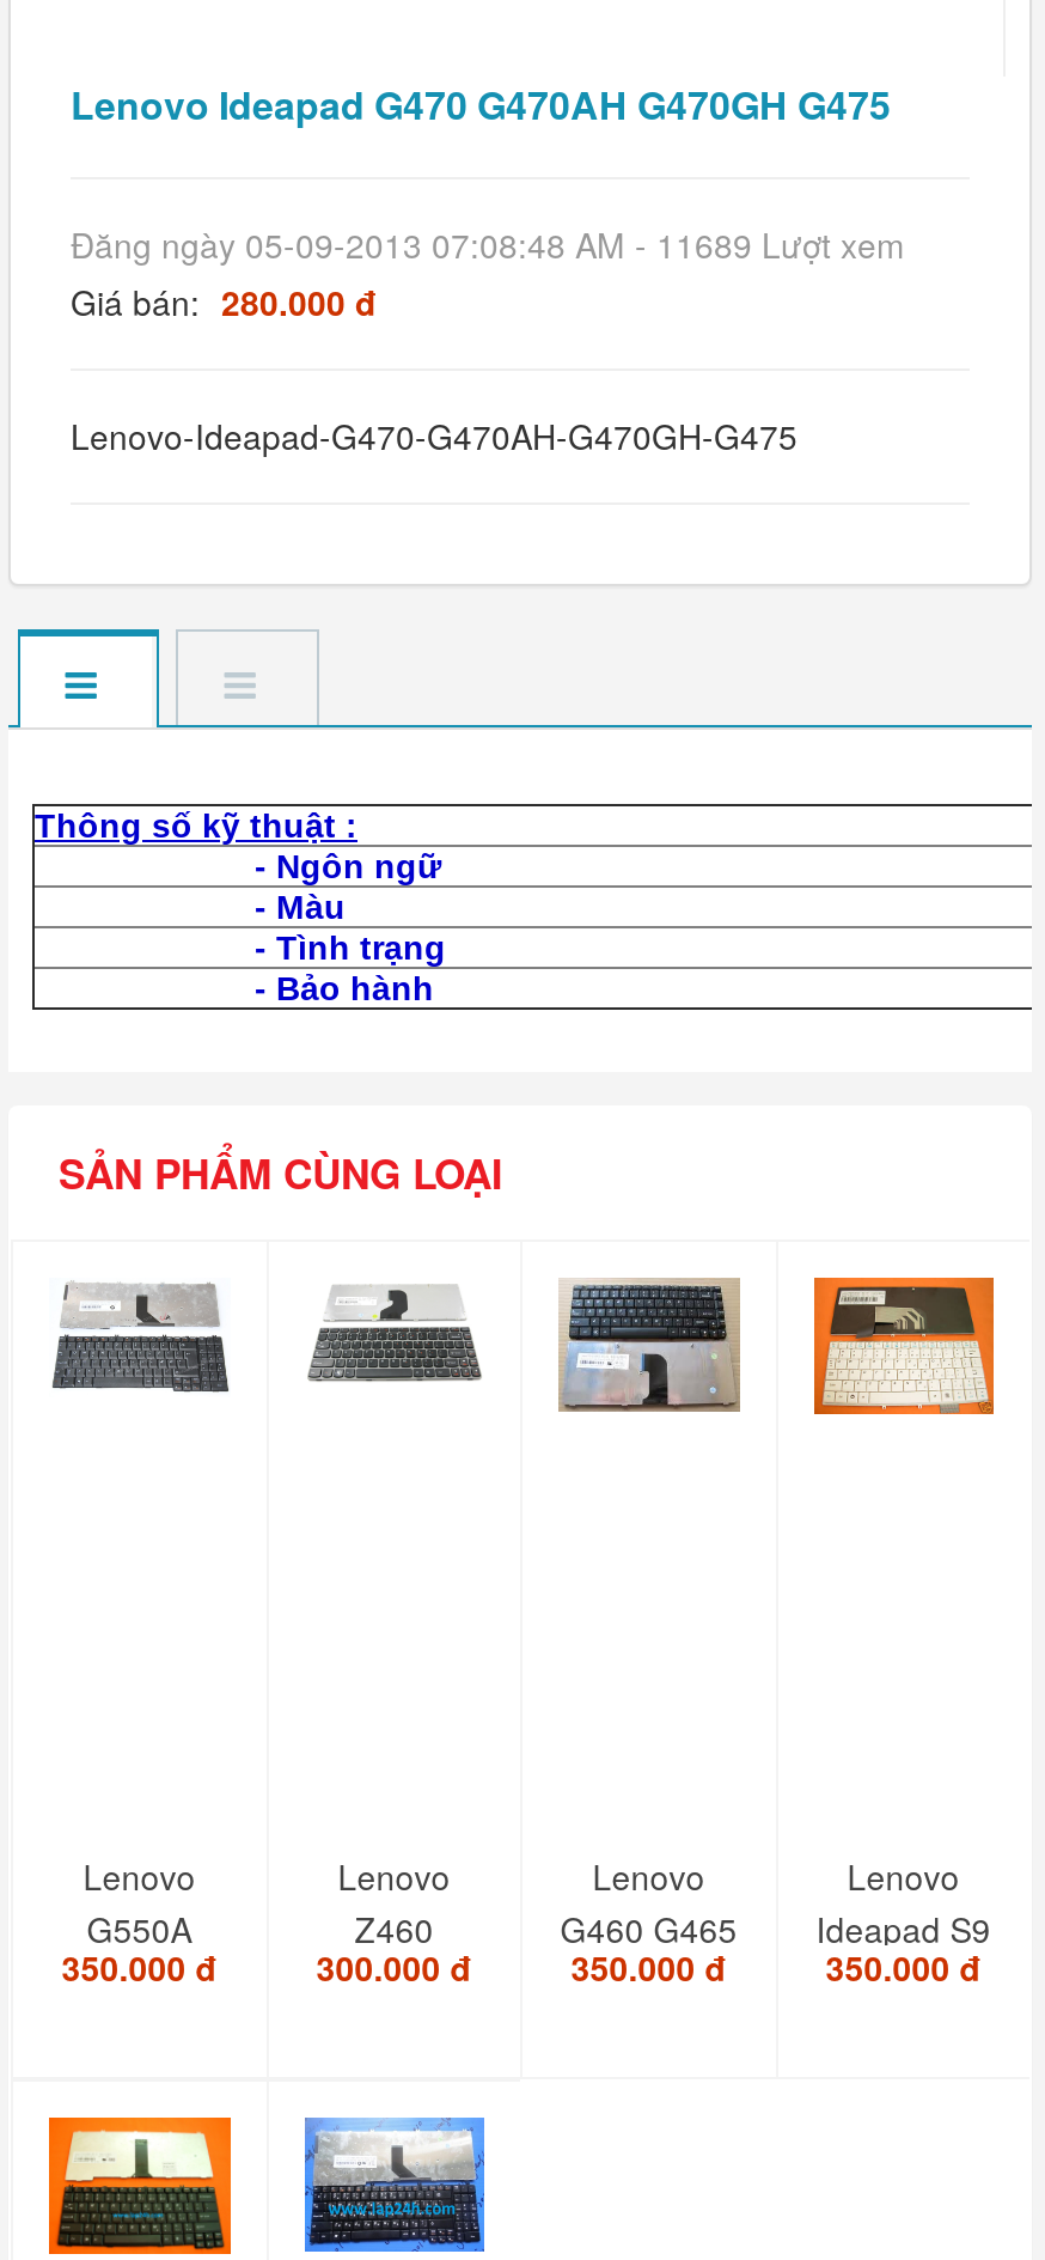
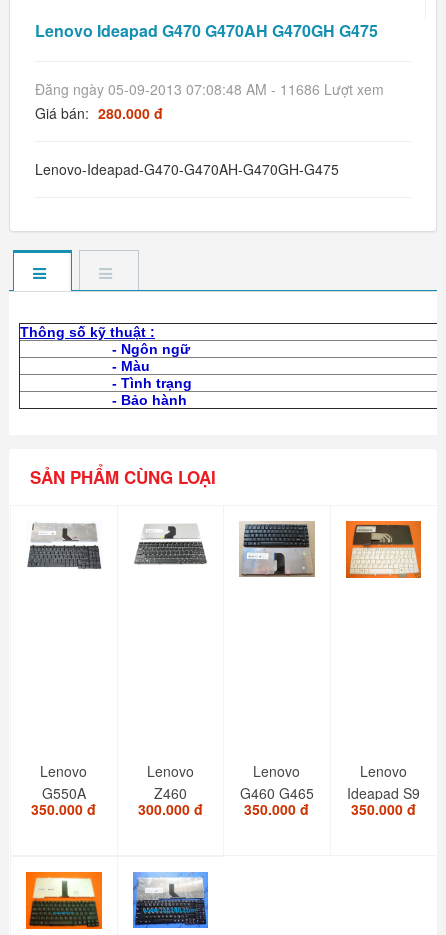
- Đăng ngày 05-09-2013 07:08:48 AM - 11689 Lượt xem
+ Đăng ngày 05-09-2013 07:08:48 AM - 11686 Lượt xem
